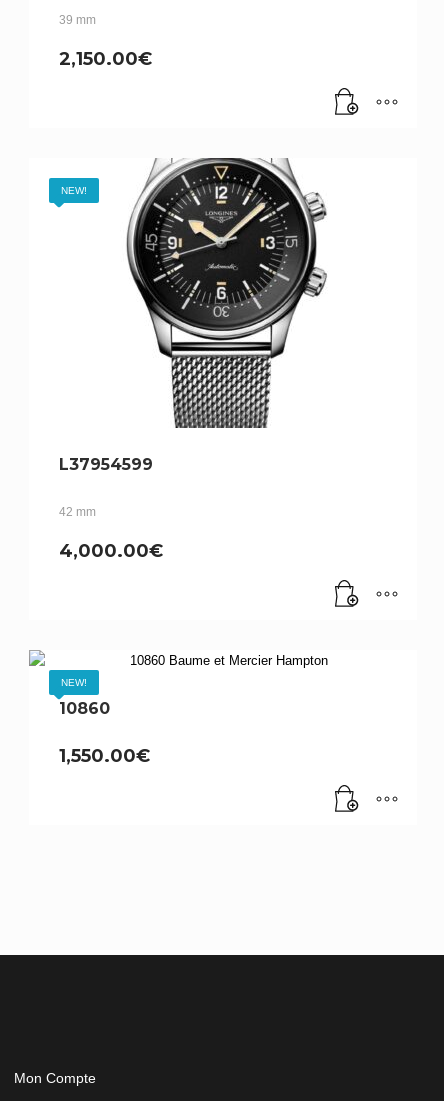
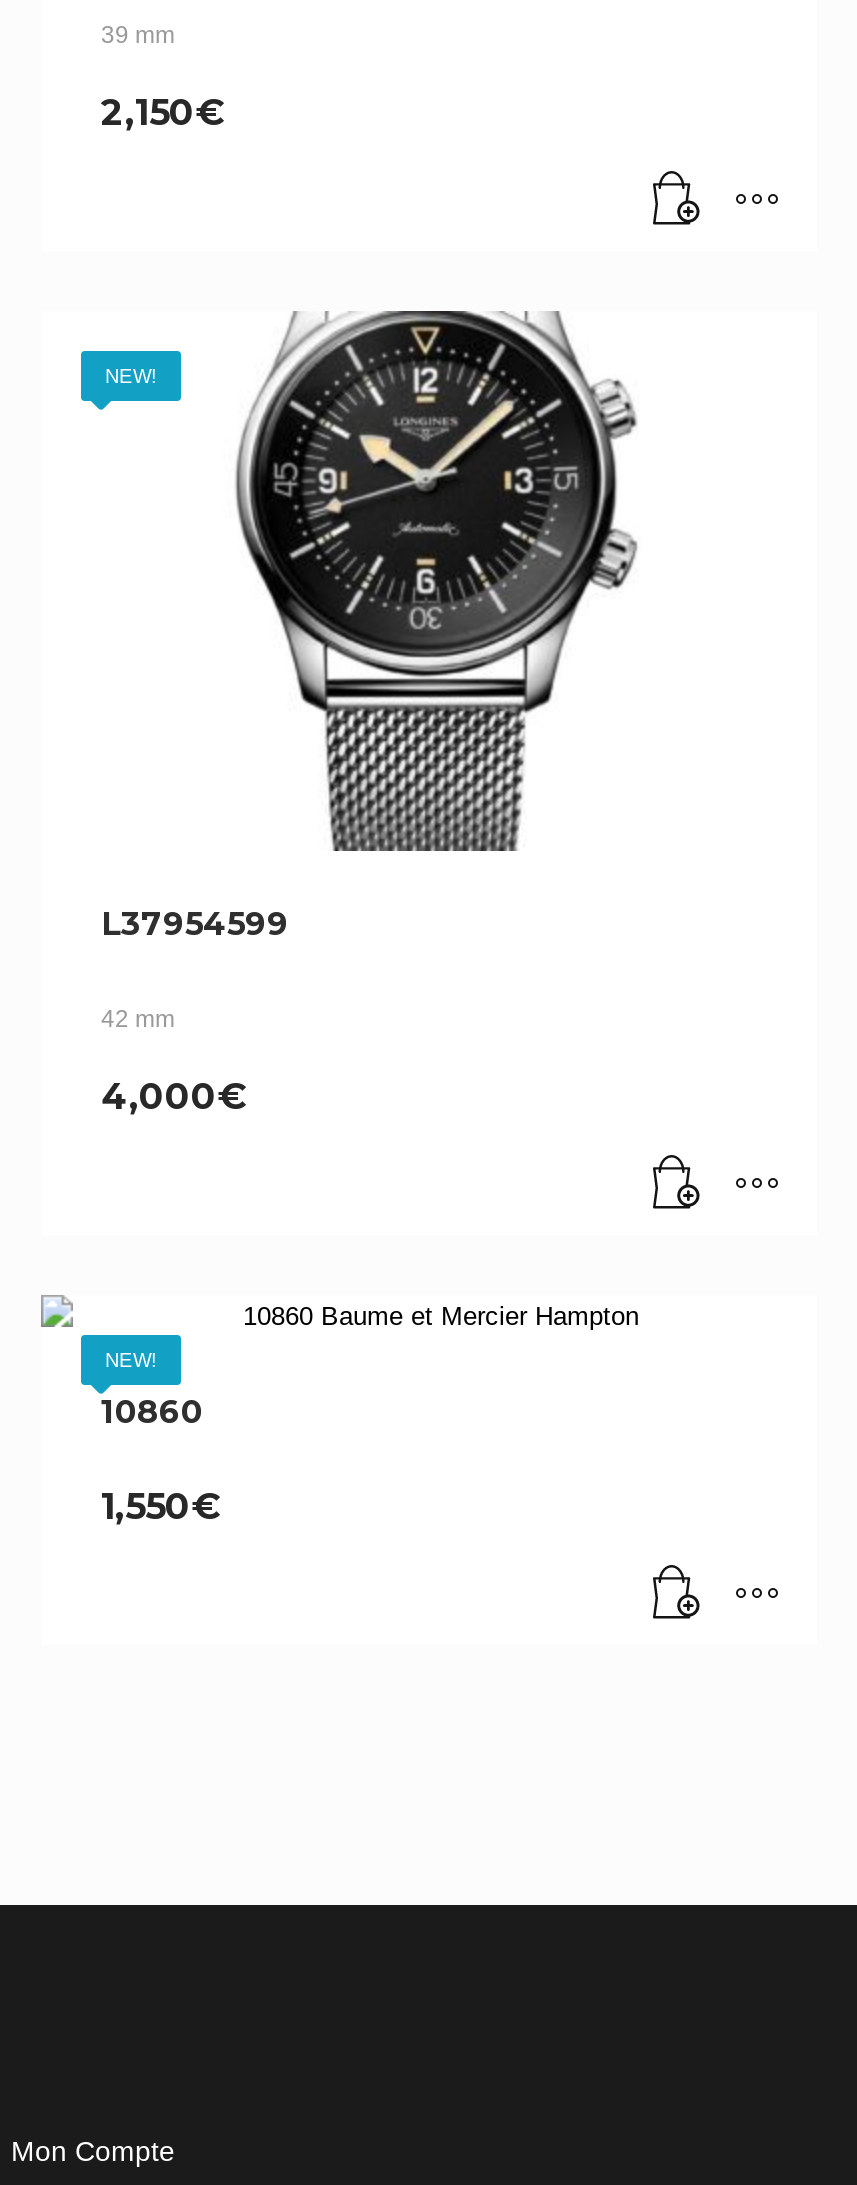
- 2,150.00€
+ 2,150€

- 4,000.00€
+ 4,000€

- 1,550.00€
+ 1,550€
